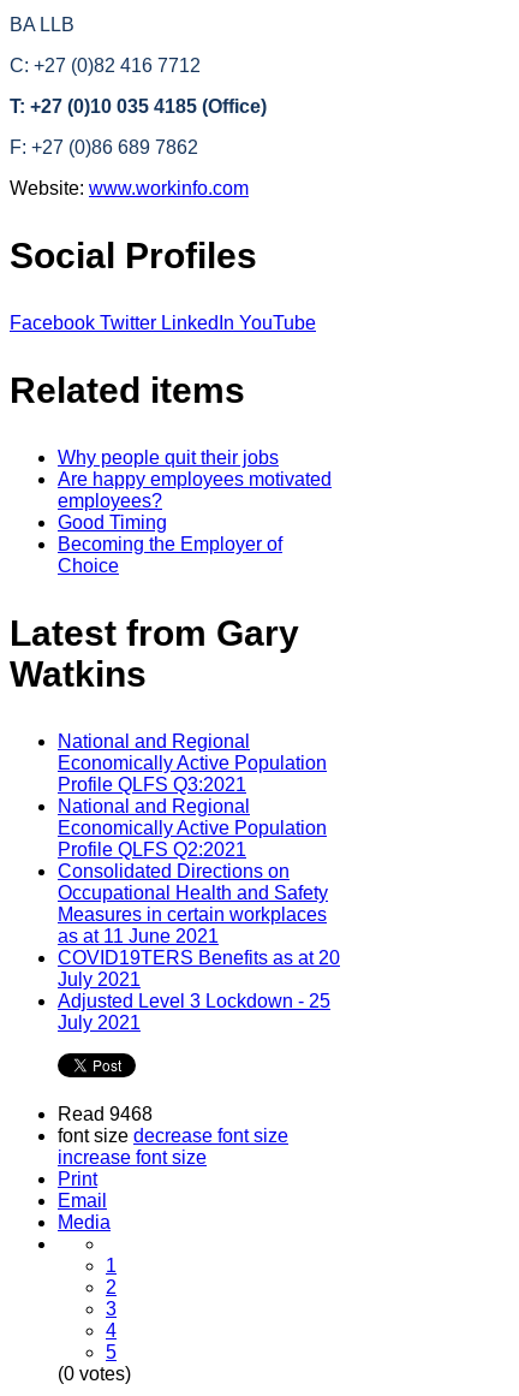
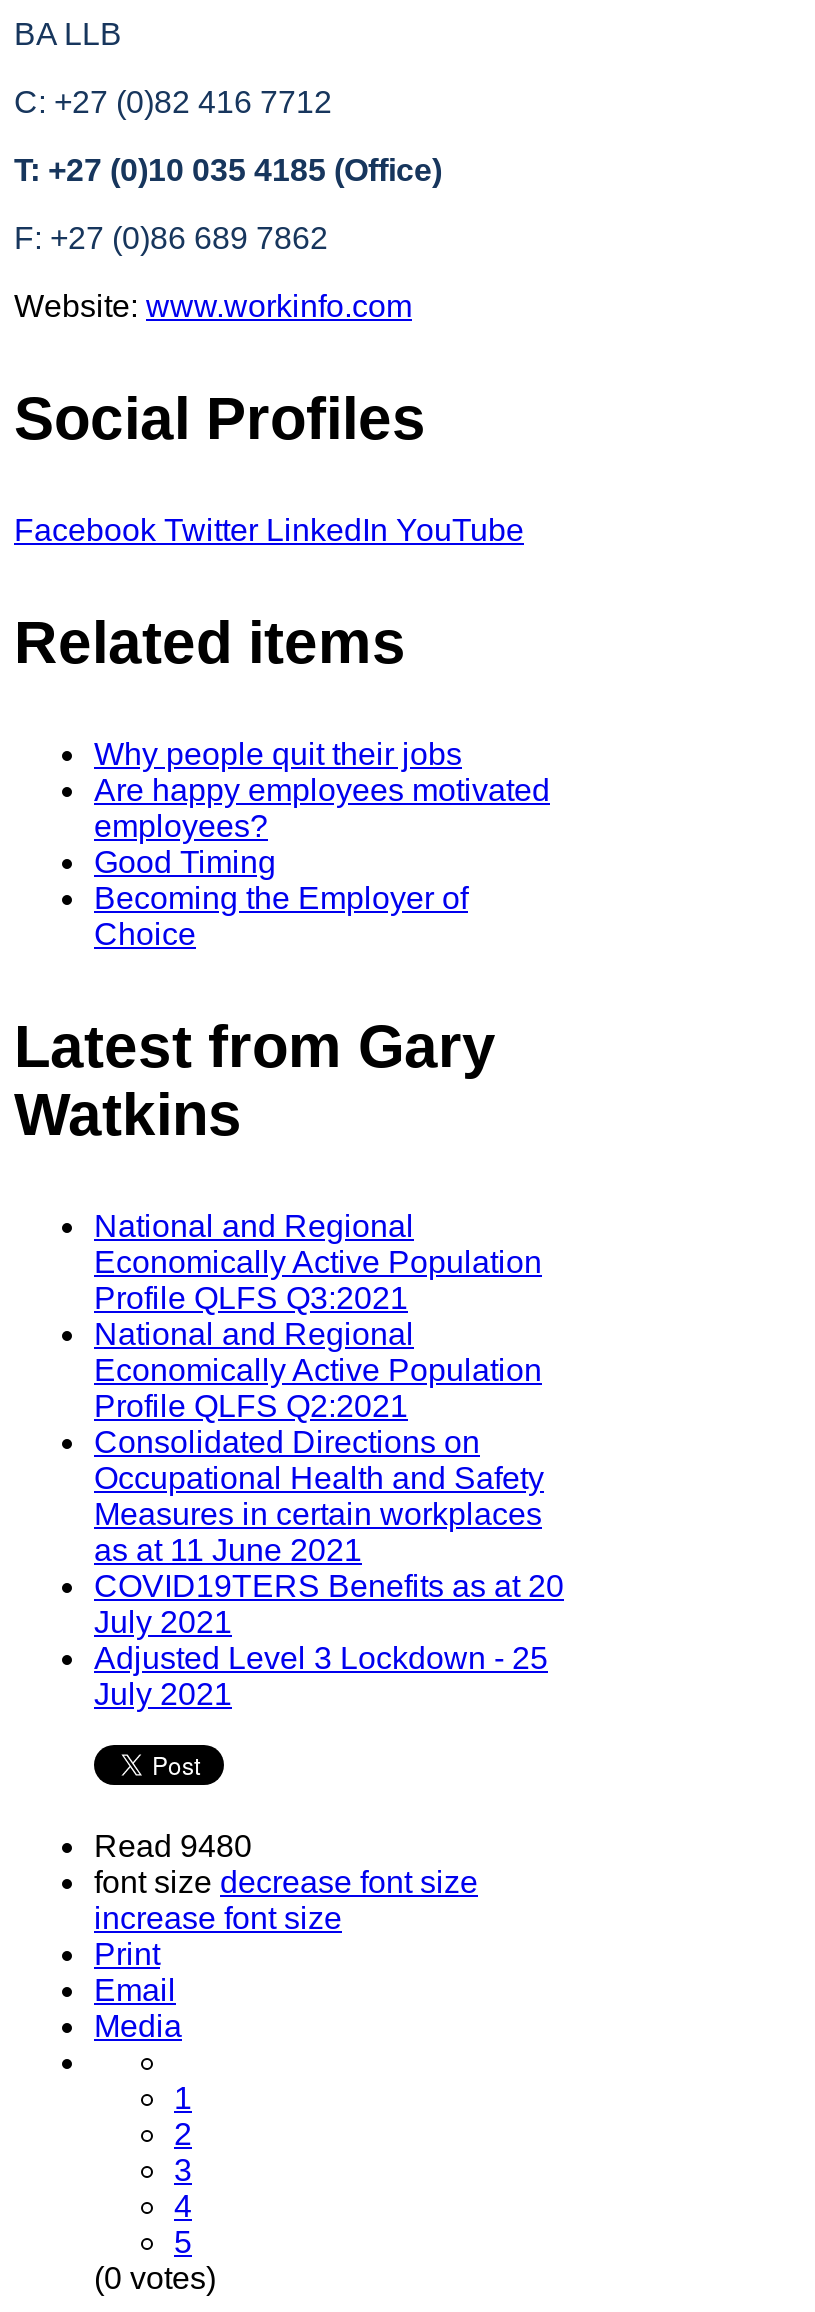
- Read 9468
+ Read 9480
